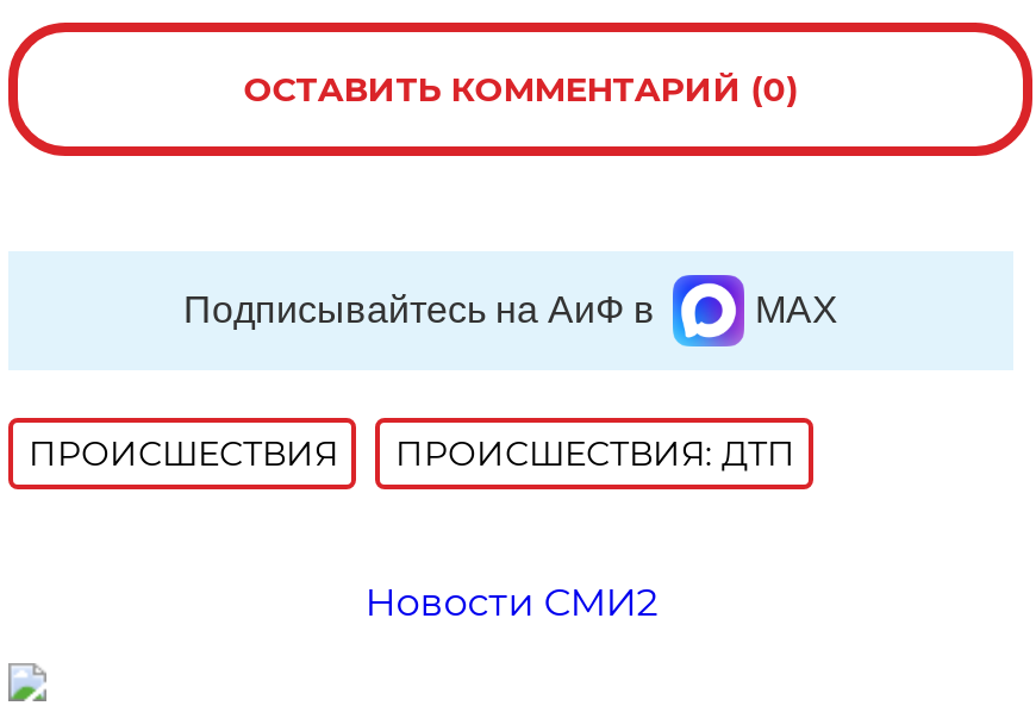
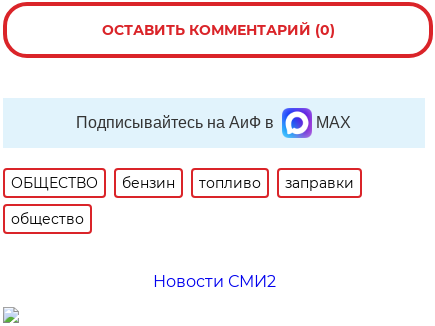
- ПРОИСШЕСТВИЯ
- ПРОИСШЕСТВИЯ: ДТП
+ ОБЩЕСТВО
+ бензин
+ топливо
+ заправки
+ общество
